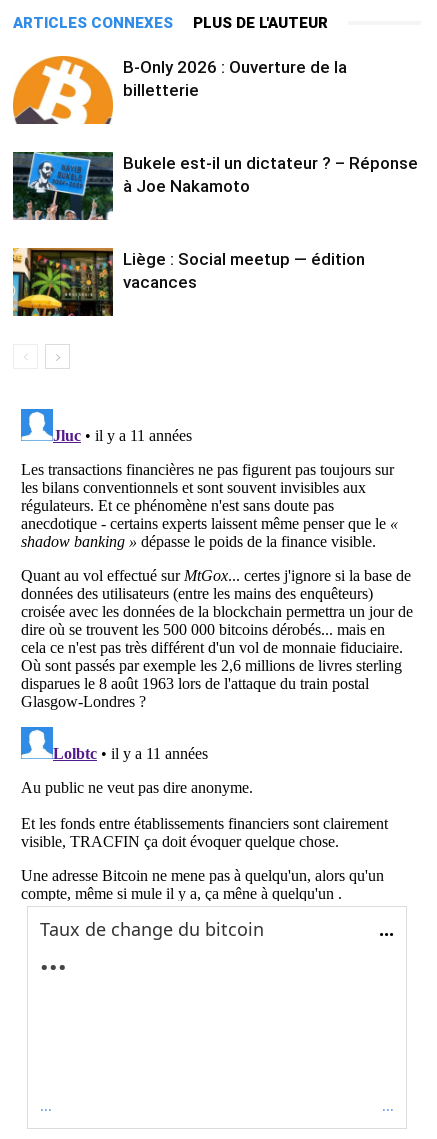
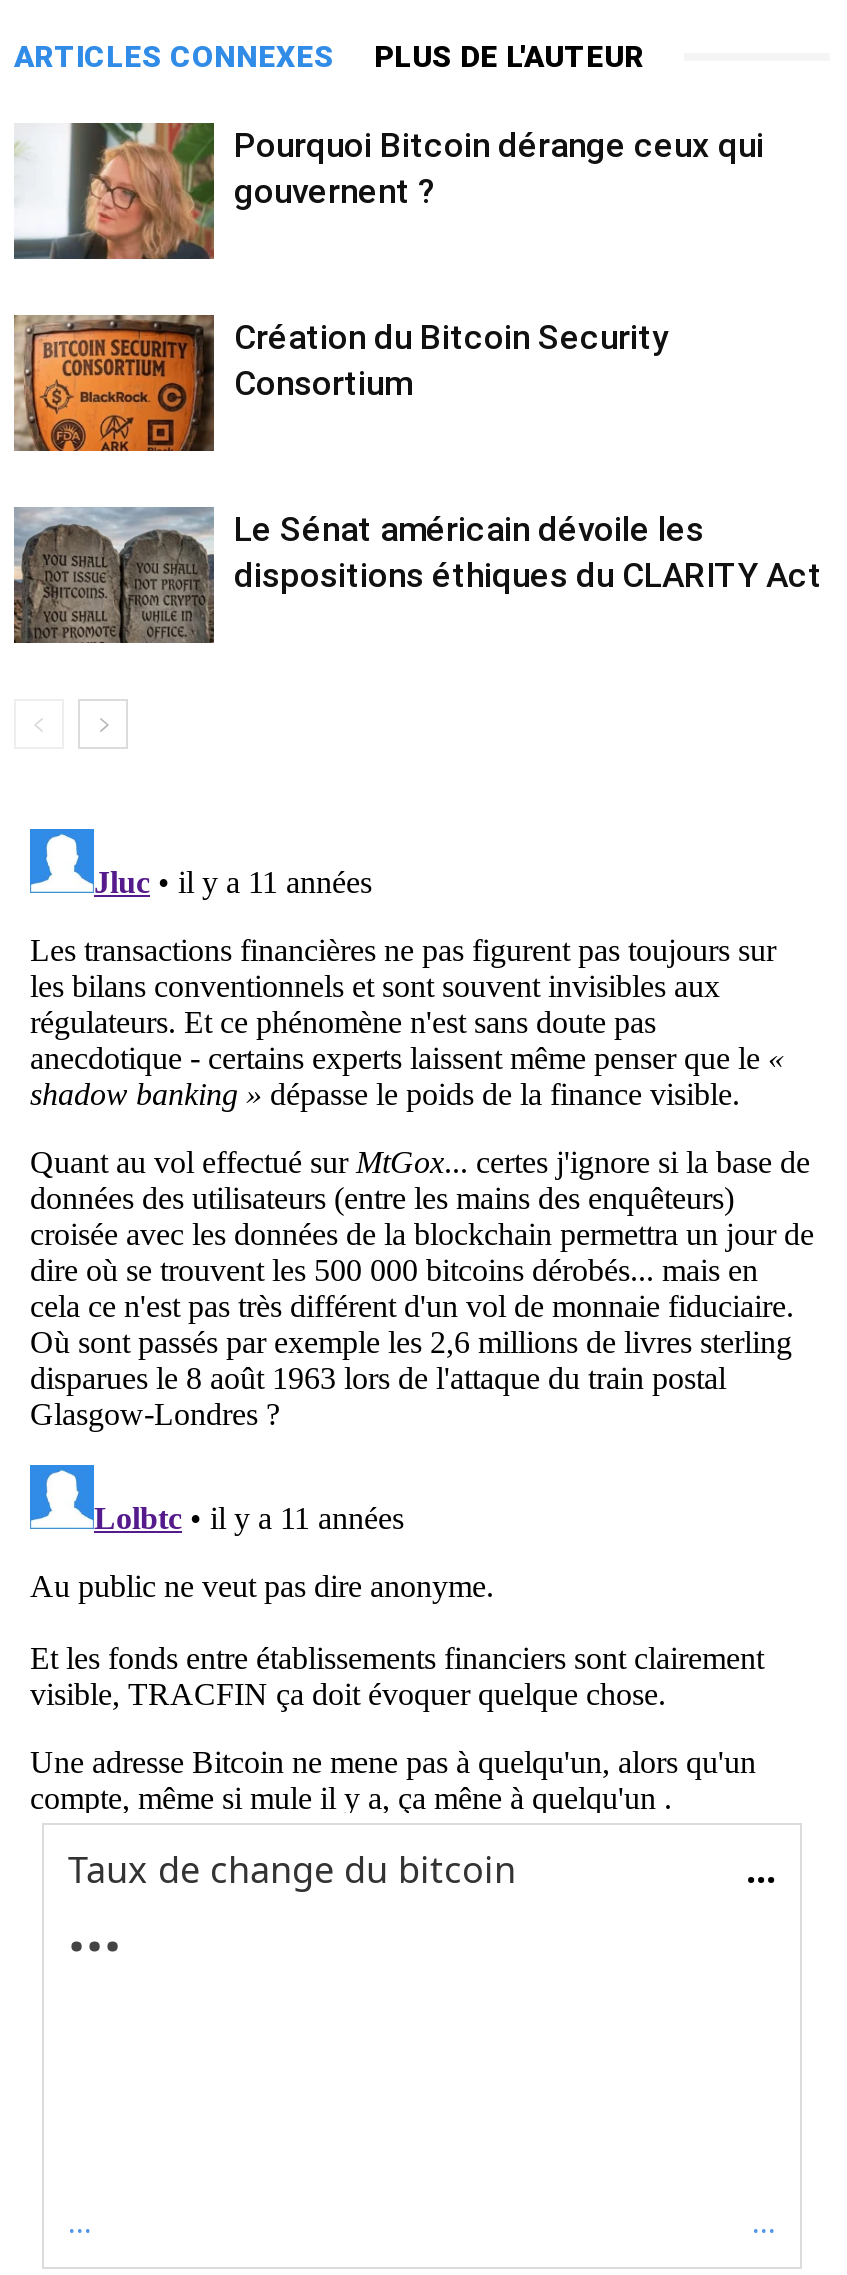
- [image]
- B-Only 2026 : Ouverture de la
- billetterie
+ [image]
+ Pourquoi Bitcoin dérange ceux qui
+ gouvernent ?

- [image]
- Bukele est-il un dictateur ? – Réponse
- à Joe Nakamoto
+ [image]
+ Création du Bitcoin Security
+ Consortium

- [image]
- Liège : Social meetup — édition
- vacances
+ [image]
+ Le Sénat américain dévoile les
+ dispositions éthiques du CLARITY Act
